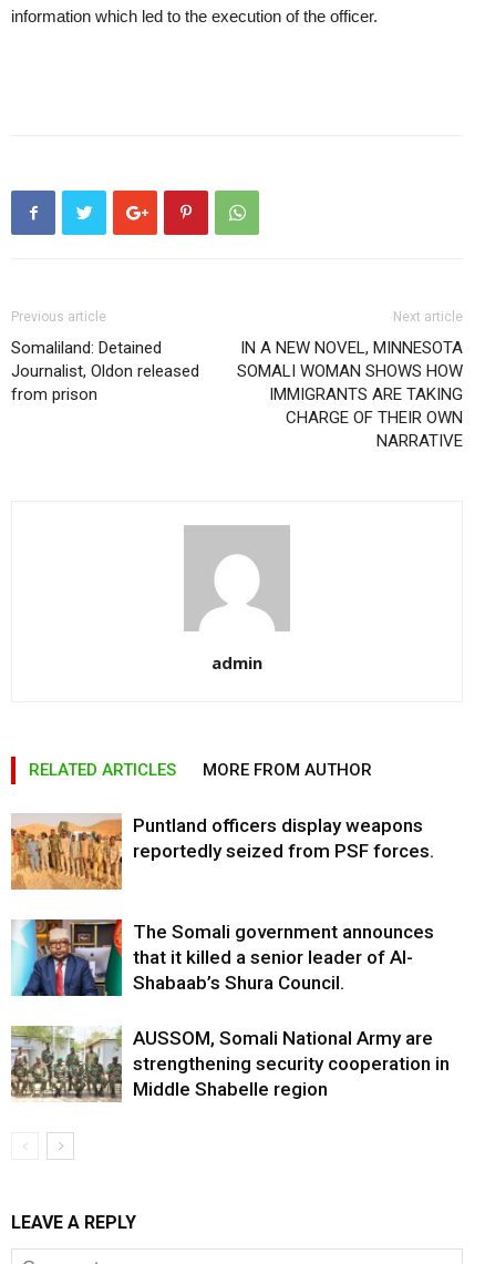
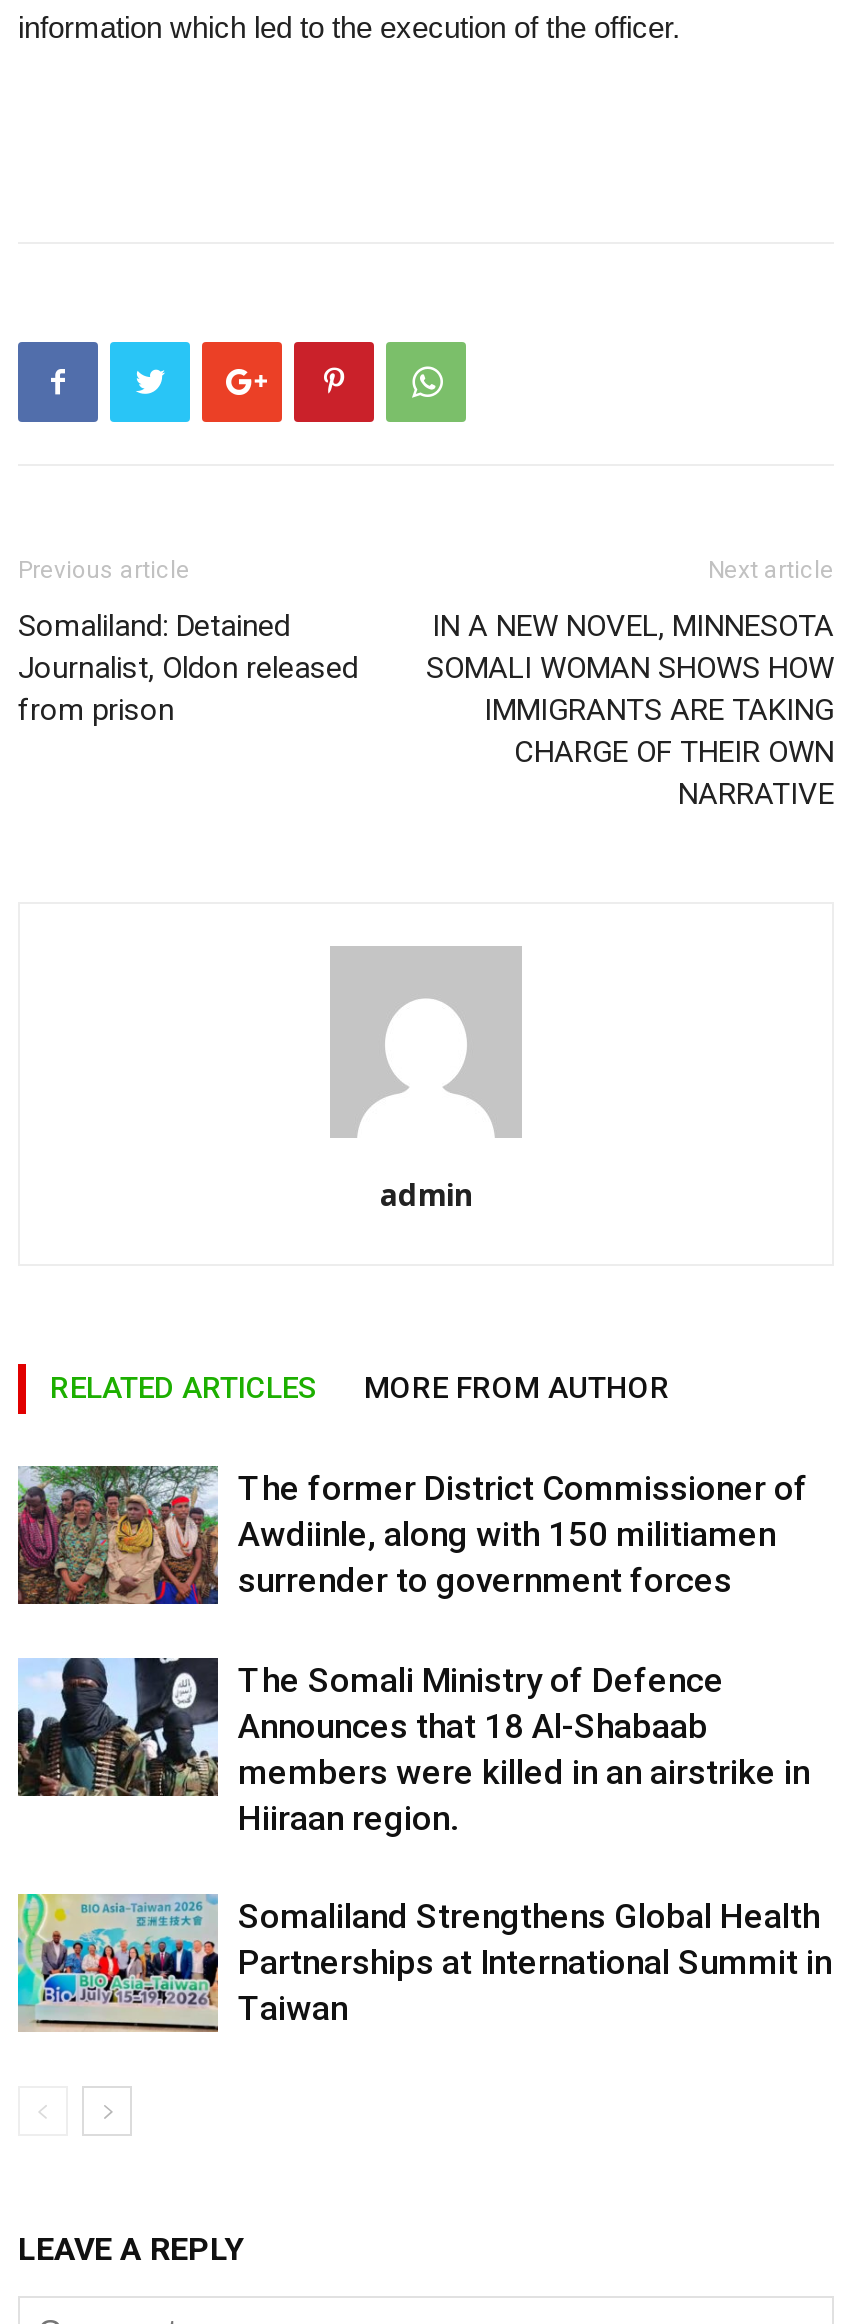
- [image]
- Puntland officers display weapons
- reportedly seized from PSF forces.
+ [image]
+ The former District Commissioner of
+ Awdiinle, along with 150 militiamen
+ surrender to government forces

- [image]
- The Somali government announces
- that it killed a senior leader of Al-
- Shabaab’s Shura Council.
+ [image]
+ The Somali Ministry of Defence
+ Announces that 18 Al-Shabaab
+ members were killed in an airstrike in
+ Hiiraan region.

- [image]
- AUSSOM, Somali National Army are
- strengthening security cooperation in
- Middle Shabelle region
+ [image]
+ Somaliland Strengthens Global Health
+ Partnerships at International Summit in
+ Taiwan
